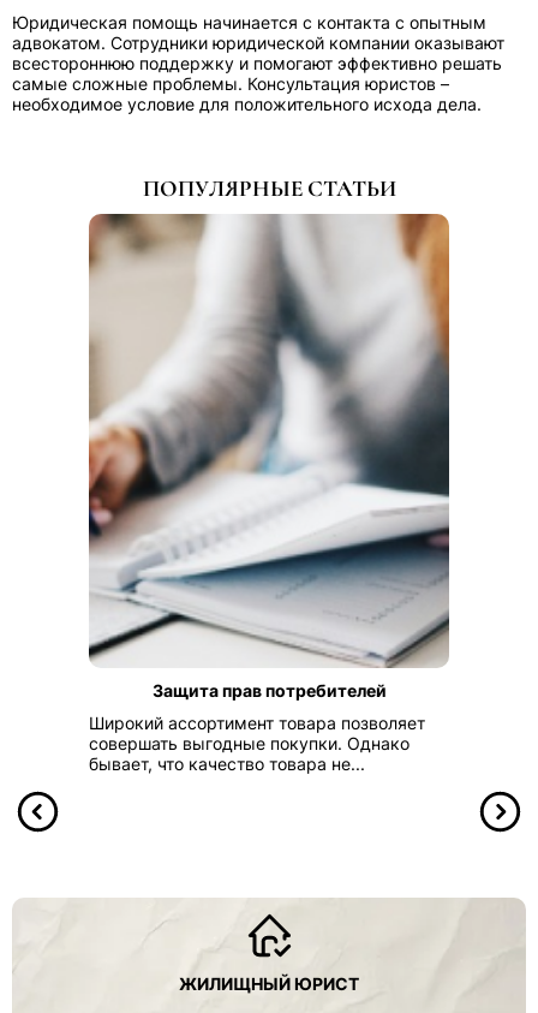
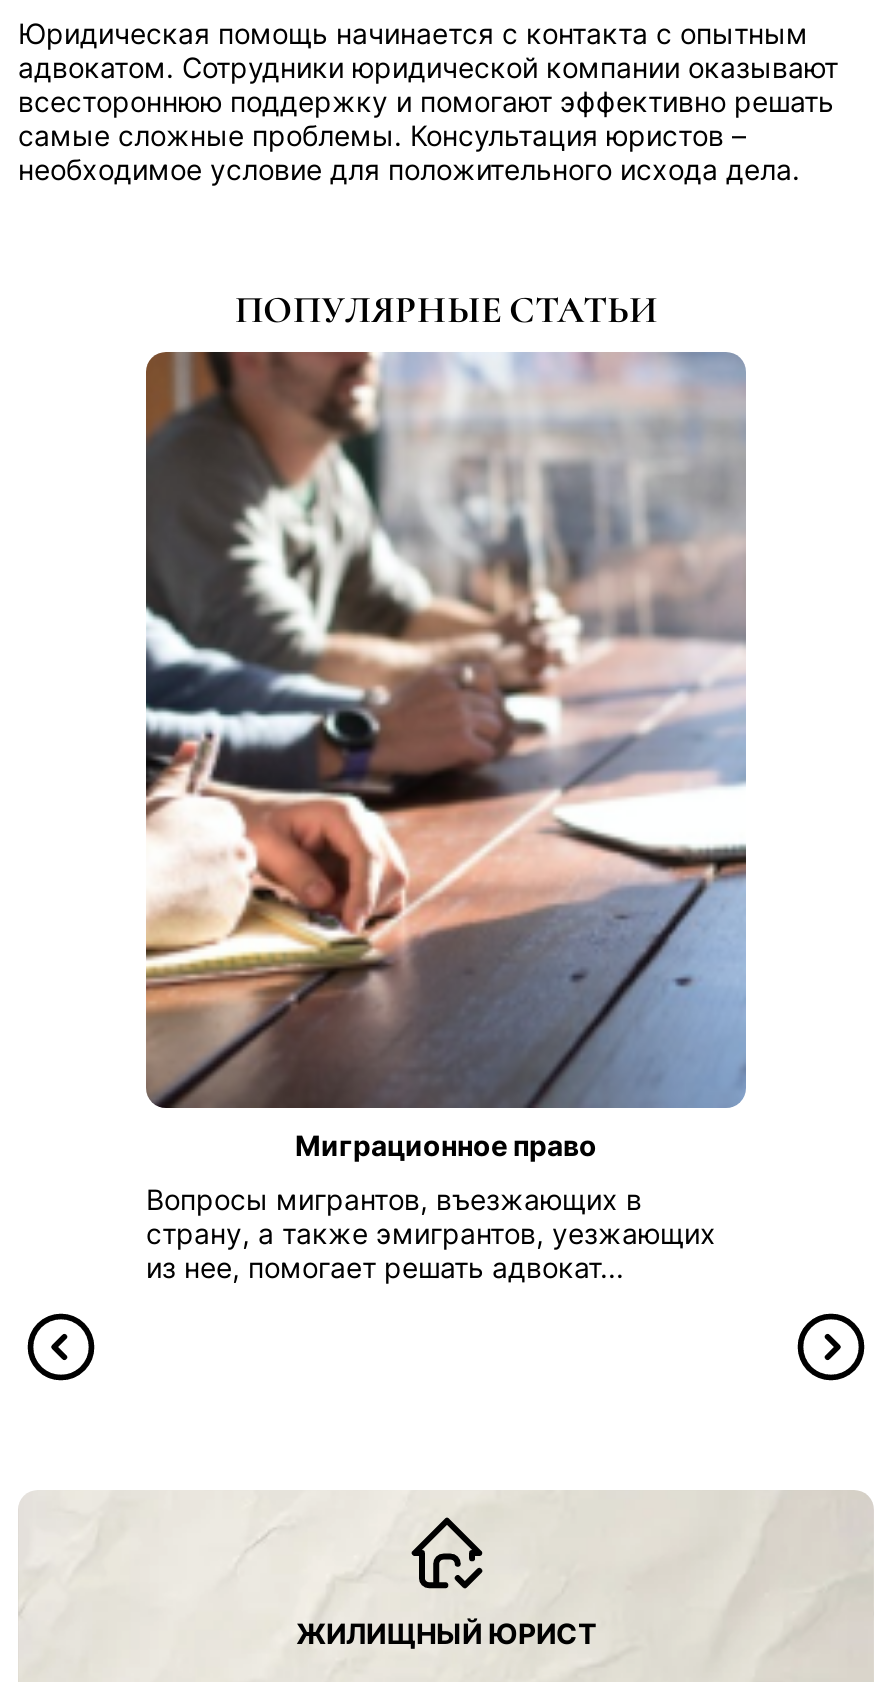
- [image]
- Защита прав потребителей
+ [image]
+ Миграционное право

- Широкий ассортимент товара позволяет
- совершать выгодные покупки. Однако
- бывает, что качество товара не...
+ Вопросы мигрантов, въезжающих в
+ страну, а также эмигрантов, уезжающих
+ из нее, помогает решать адвокат...
